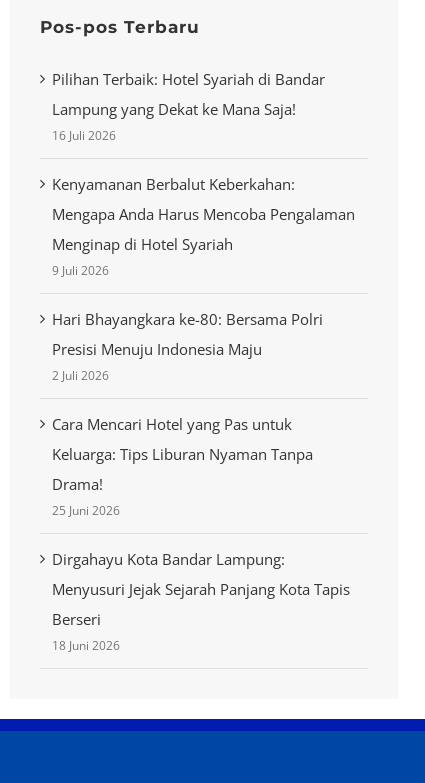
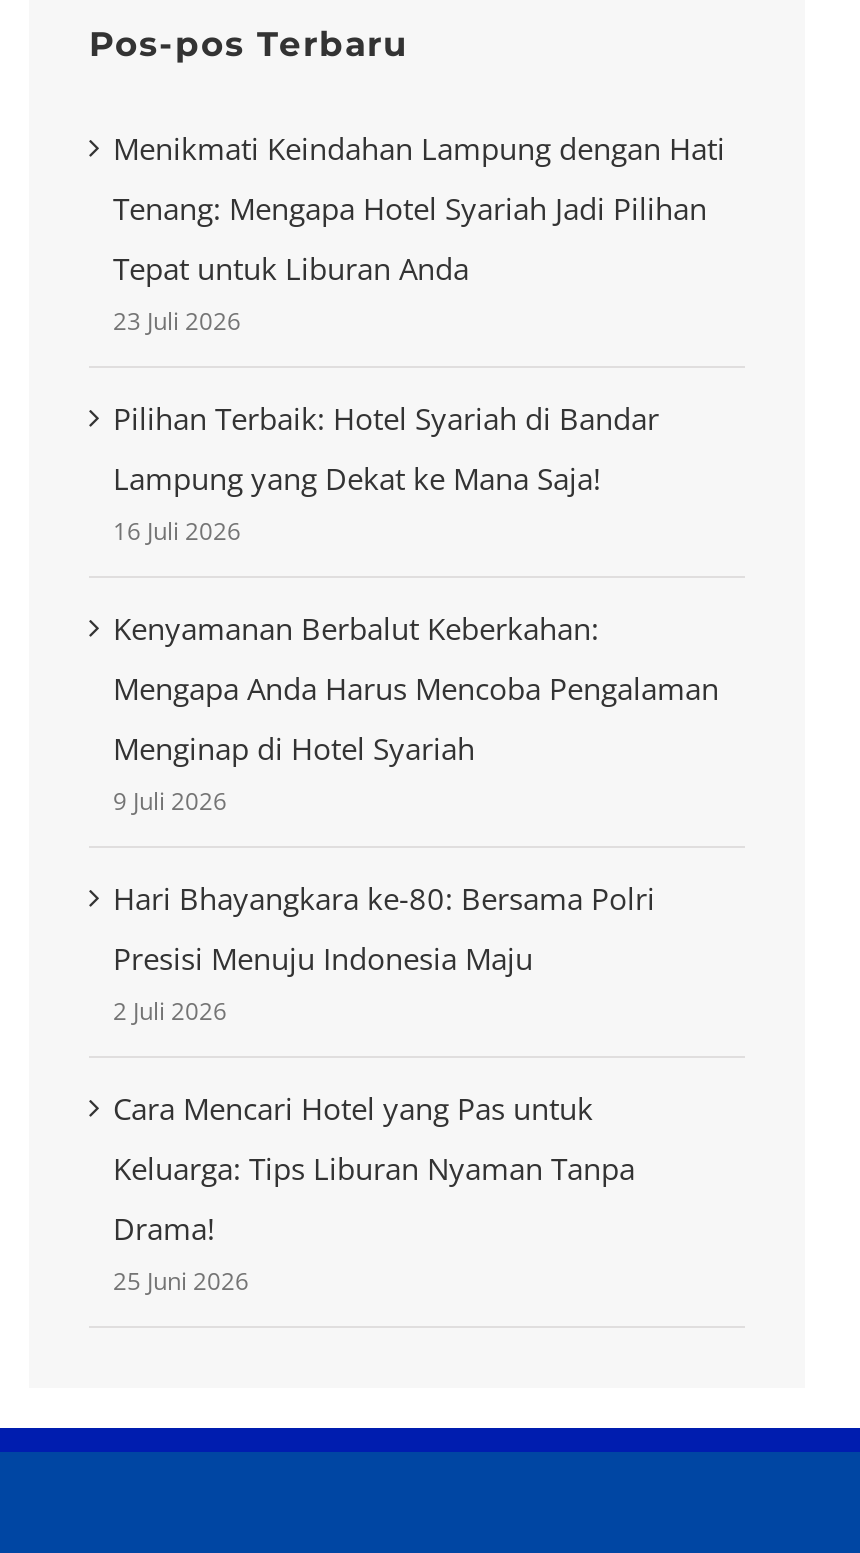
+ Menikmati Keindahan Lampung dengan Hati
+ Tenang: Mengapa Hotel Syariah Jadi Pilihan
+ Tepat untuk Liburan Anda
+ 23 Juli 2026

moved down: Pilihan Terbaik: Hotel Syariah di Bandar | Lampung yang Dekat ke Mana Saja! | 16 Juli 2026 | ... | Drama! | 25 Juni 2026

- Dirgahayu Kota Bandar Lampung:
- Menyusuri Jejak Sejarah Panjang Kota Tapis
- Berseri
- 18 Juni 2026
